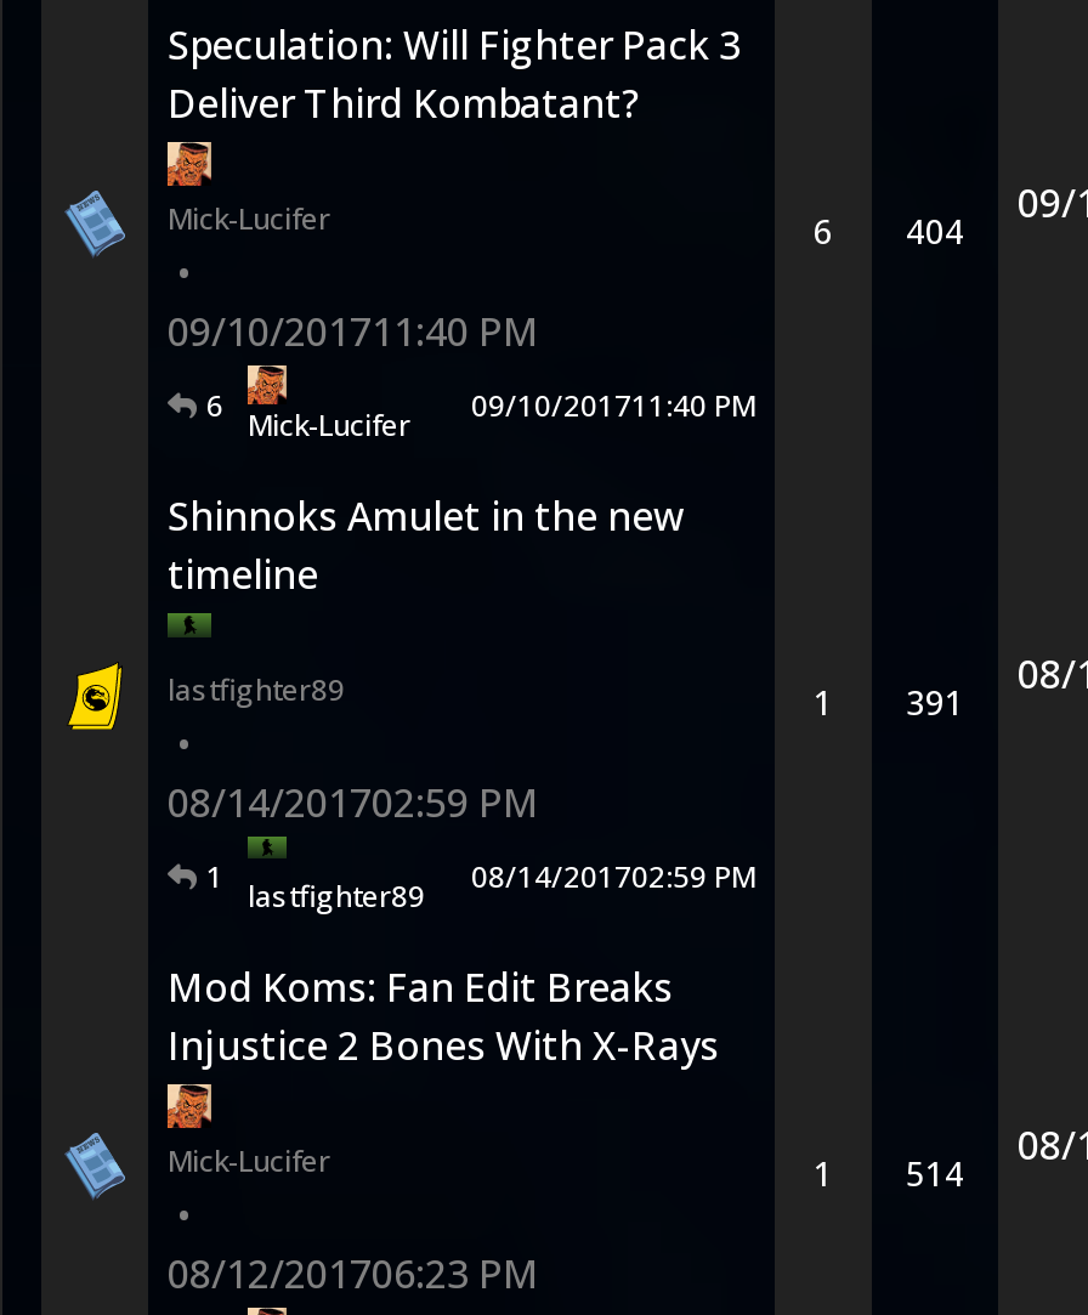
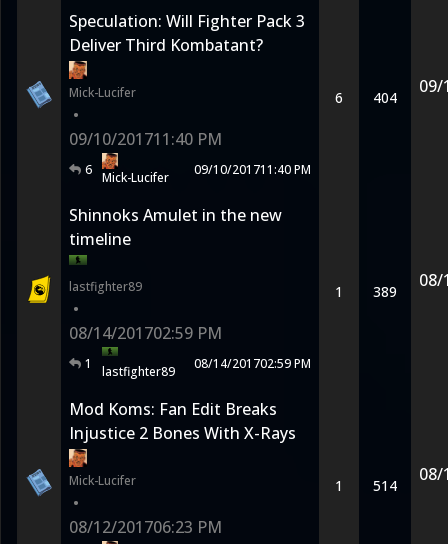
- 1 391
+ 1 389
